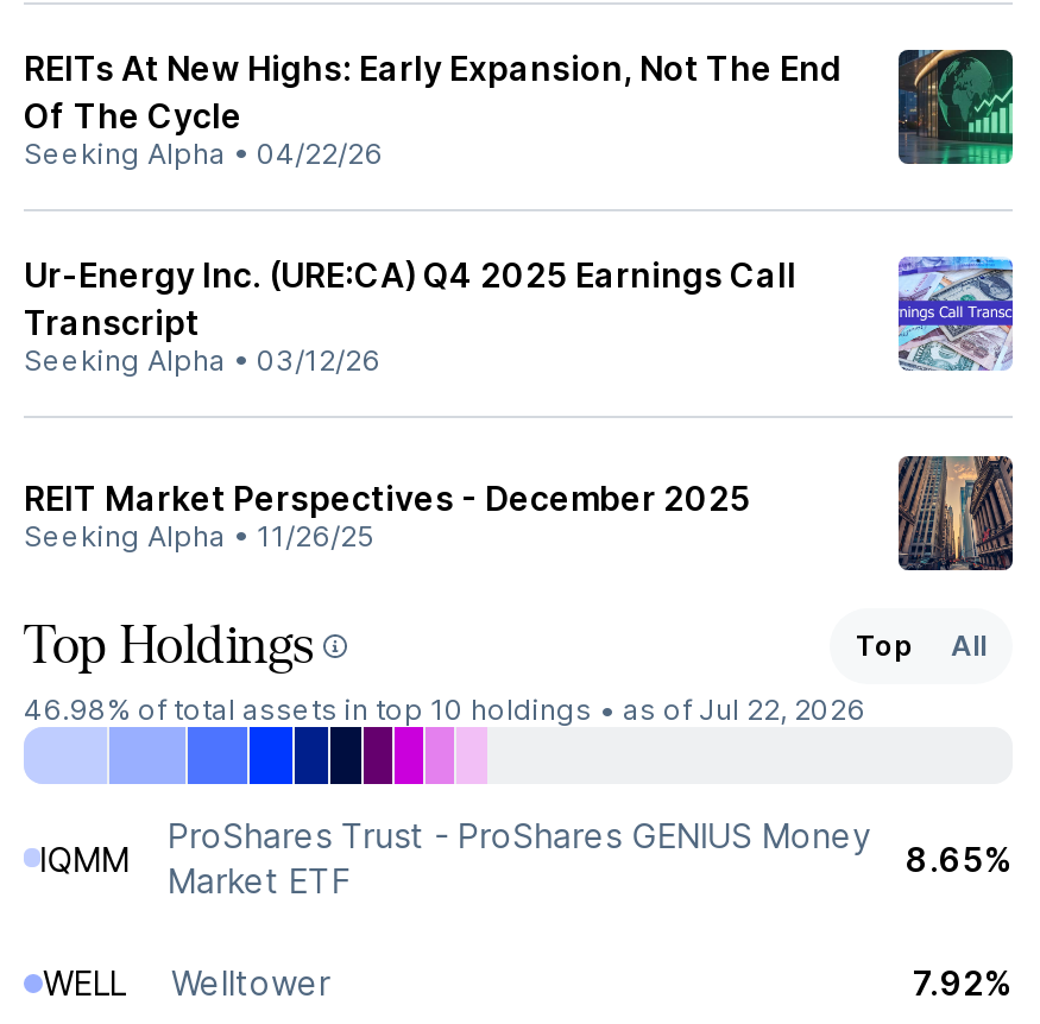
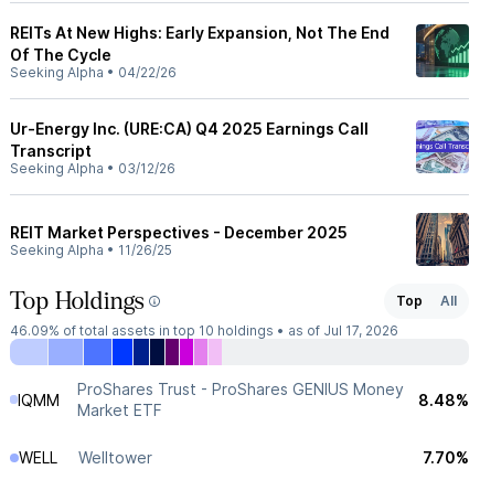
- 46.98% of total assets in top 10 holdings • as of Jul 22, 2026
+ 46.09% of total assets in top 10 holdings • as of Jul 17, 2026

- 8.65%
+ 8.48%

- 7.92%
+ 7.70%
